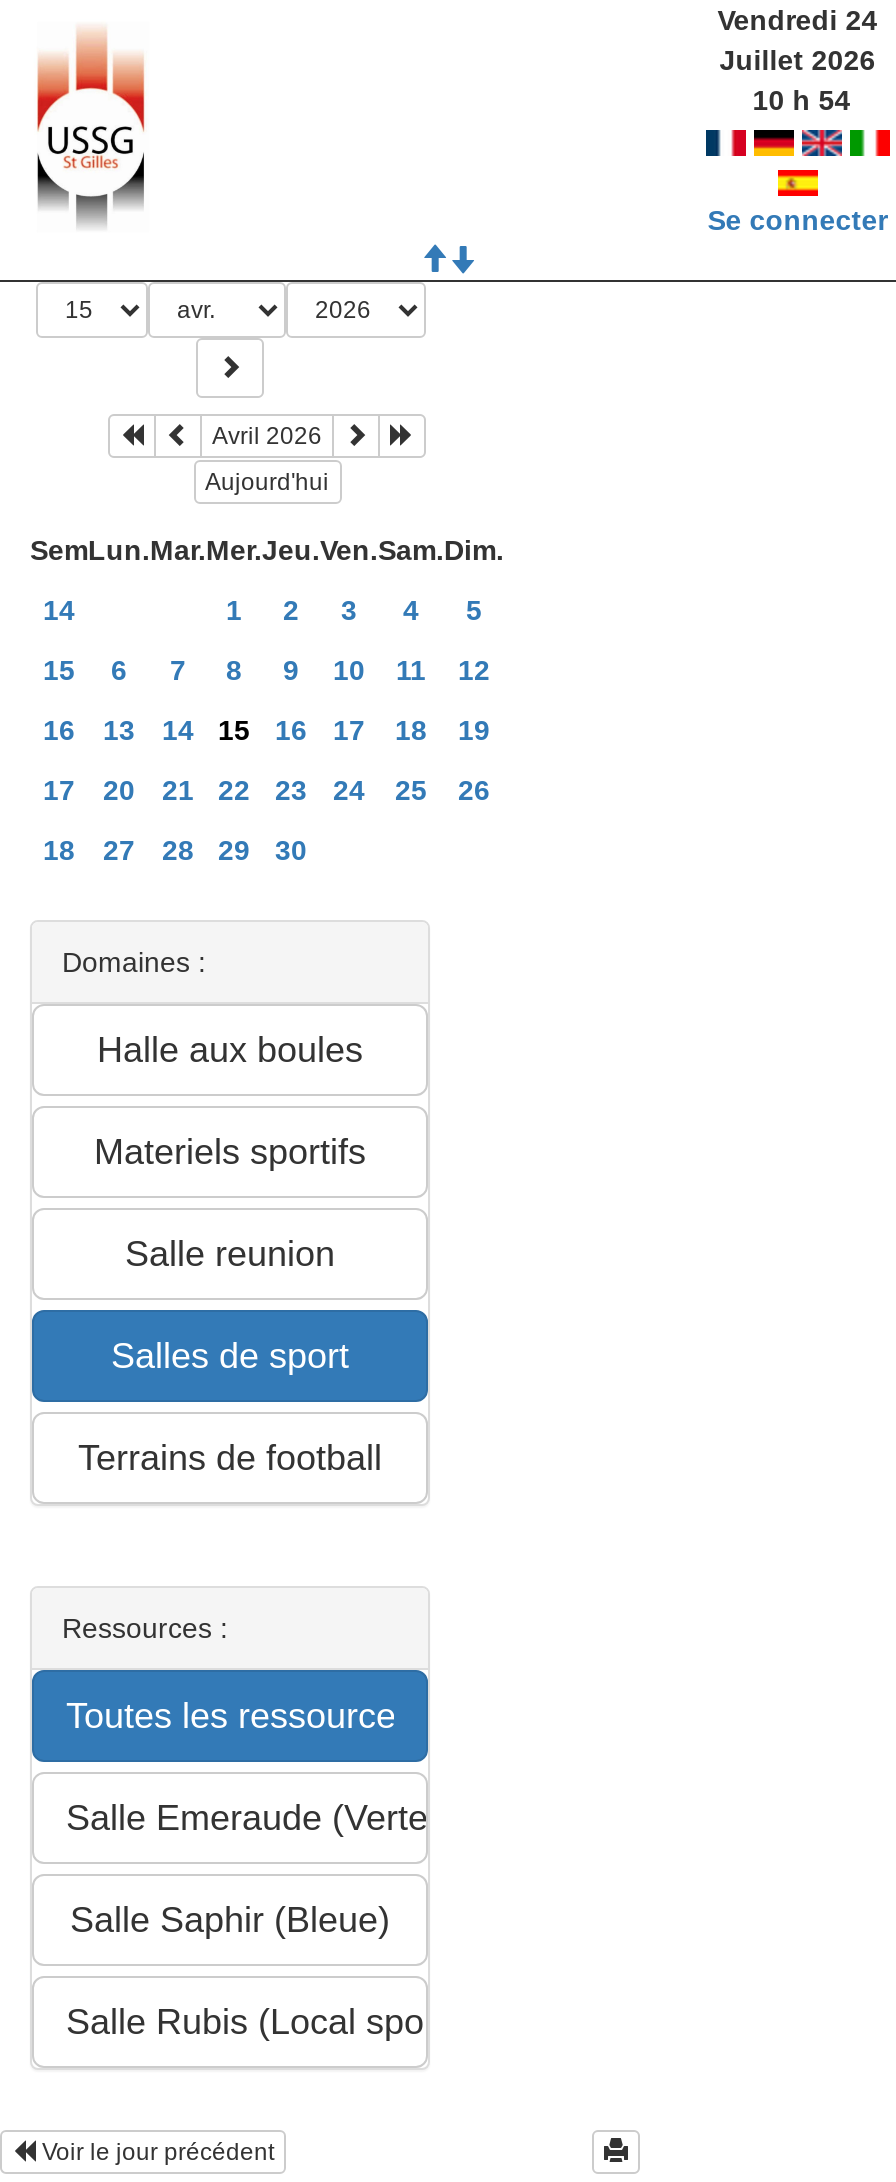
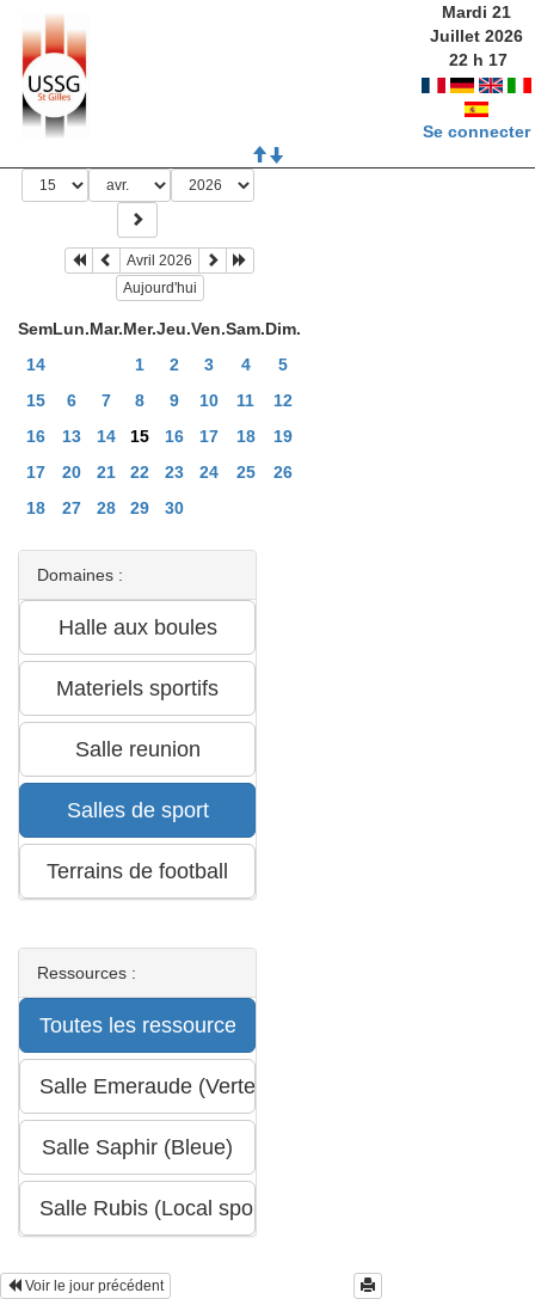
- Vendredi 24
+ Mardi 21

- 10 h 54
+ 22 h 17
